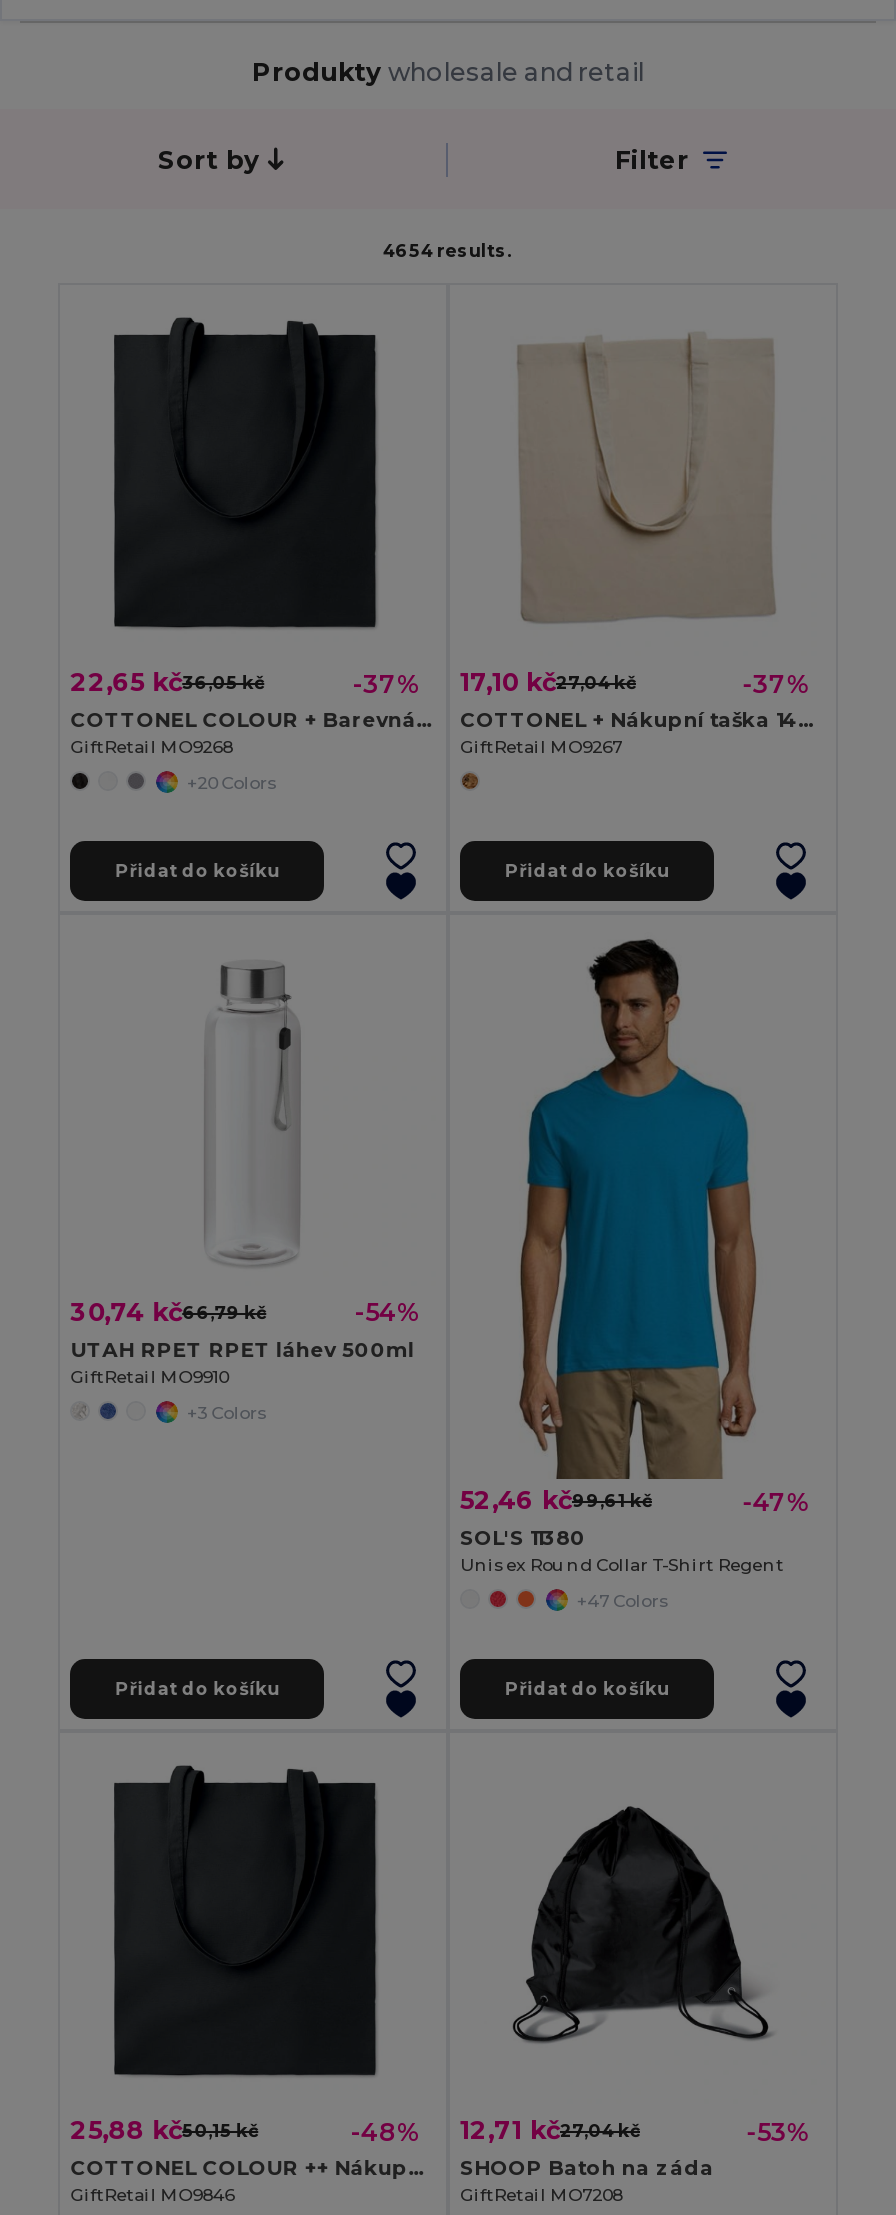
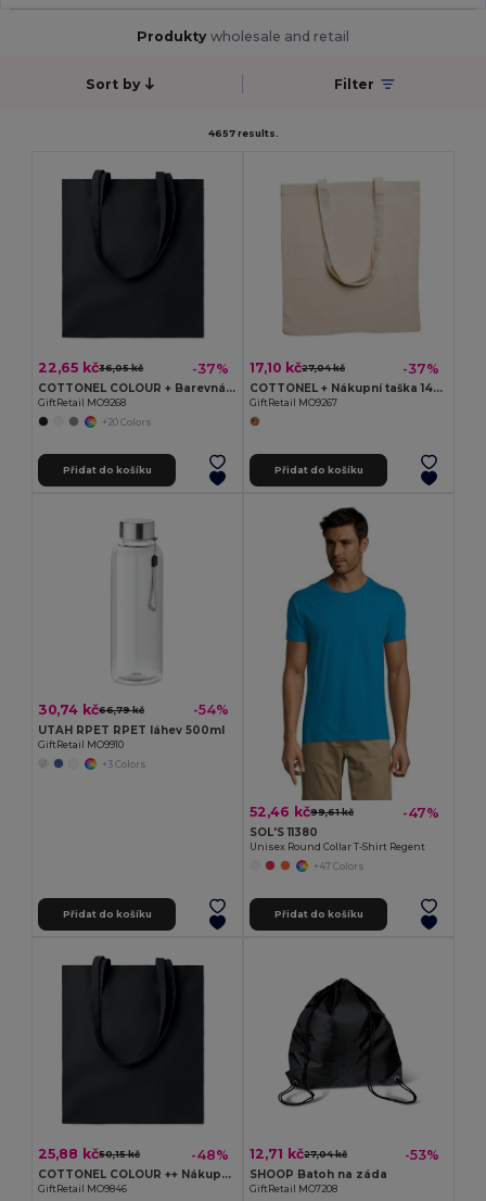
- 4654 results.
+ 4657 results.
